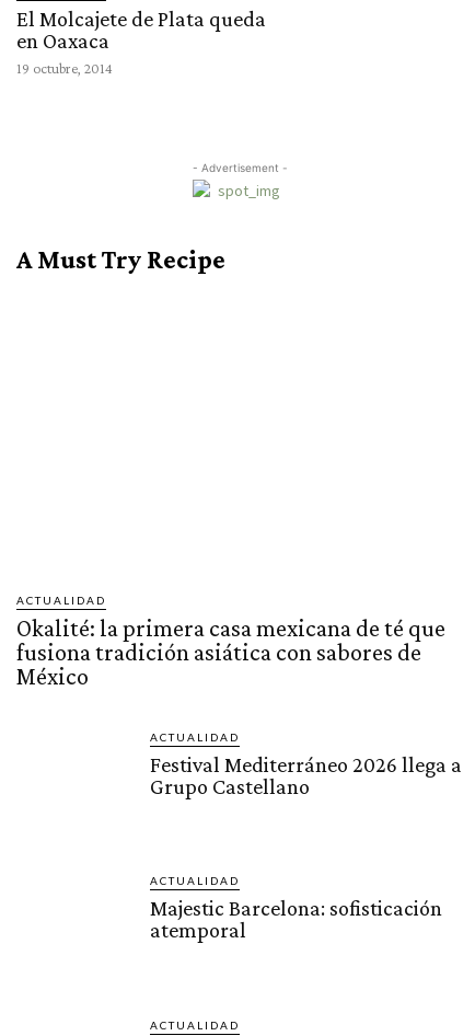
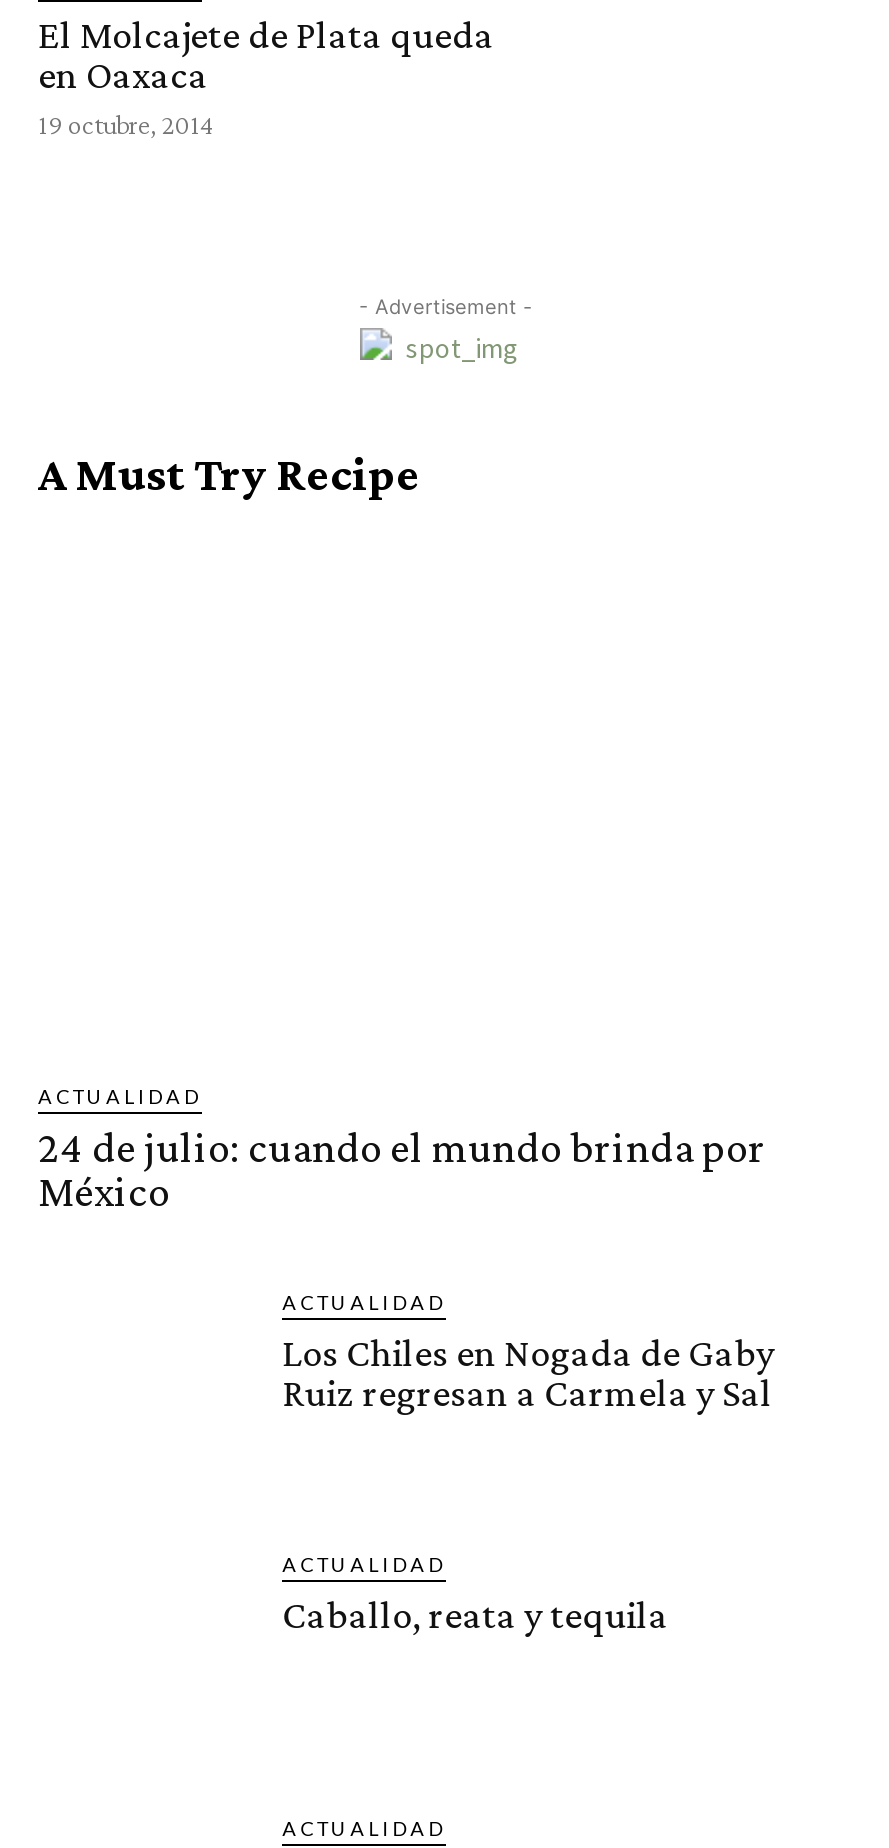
- Okalité: la primera casa mexicana de té que
- fusiona tradición asiática con sabores de
+ 24 de julio: cuando el mundo brinda por

- Festival Mediterráneo 2026 llega a
- Grupo Castellano
+ Los Chiles en Nogada de Gaby
+ Ruiz regresan a Carmela y Sal

- Majestic Barcelona: sofisticación
- atemporal
+ Caballo, reata y tequila
